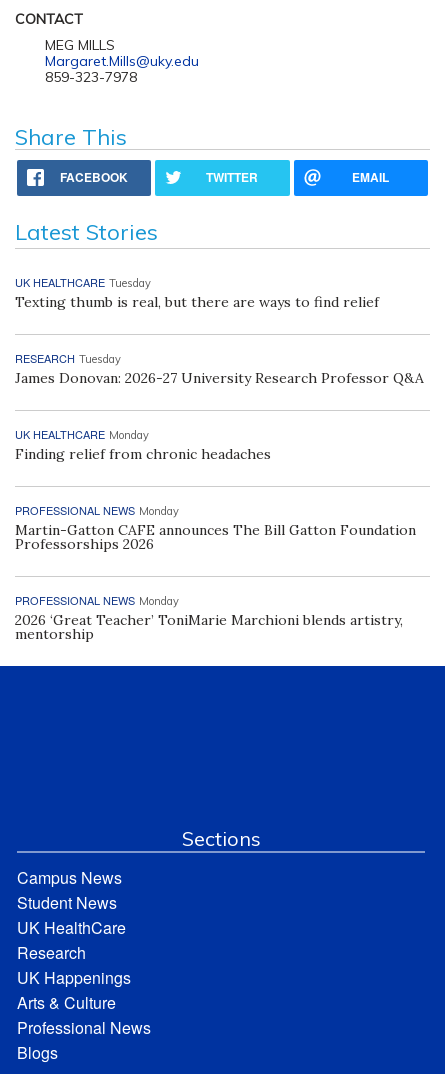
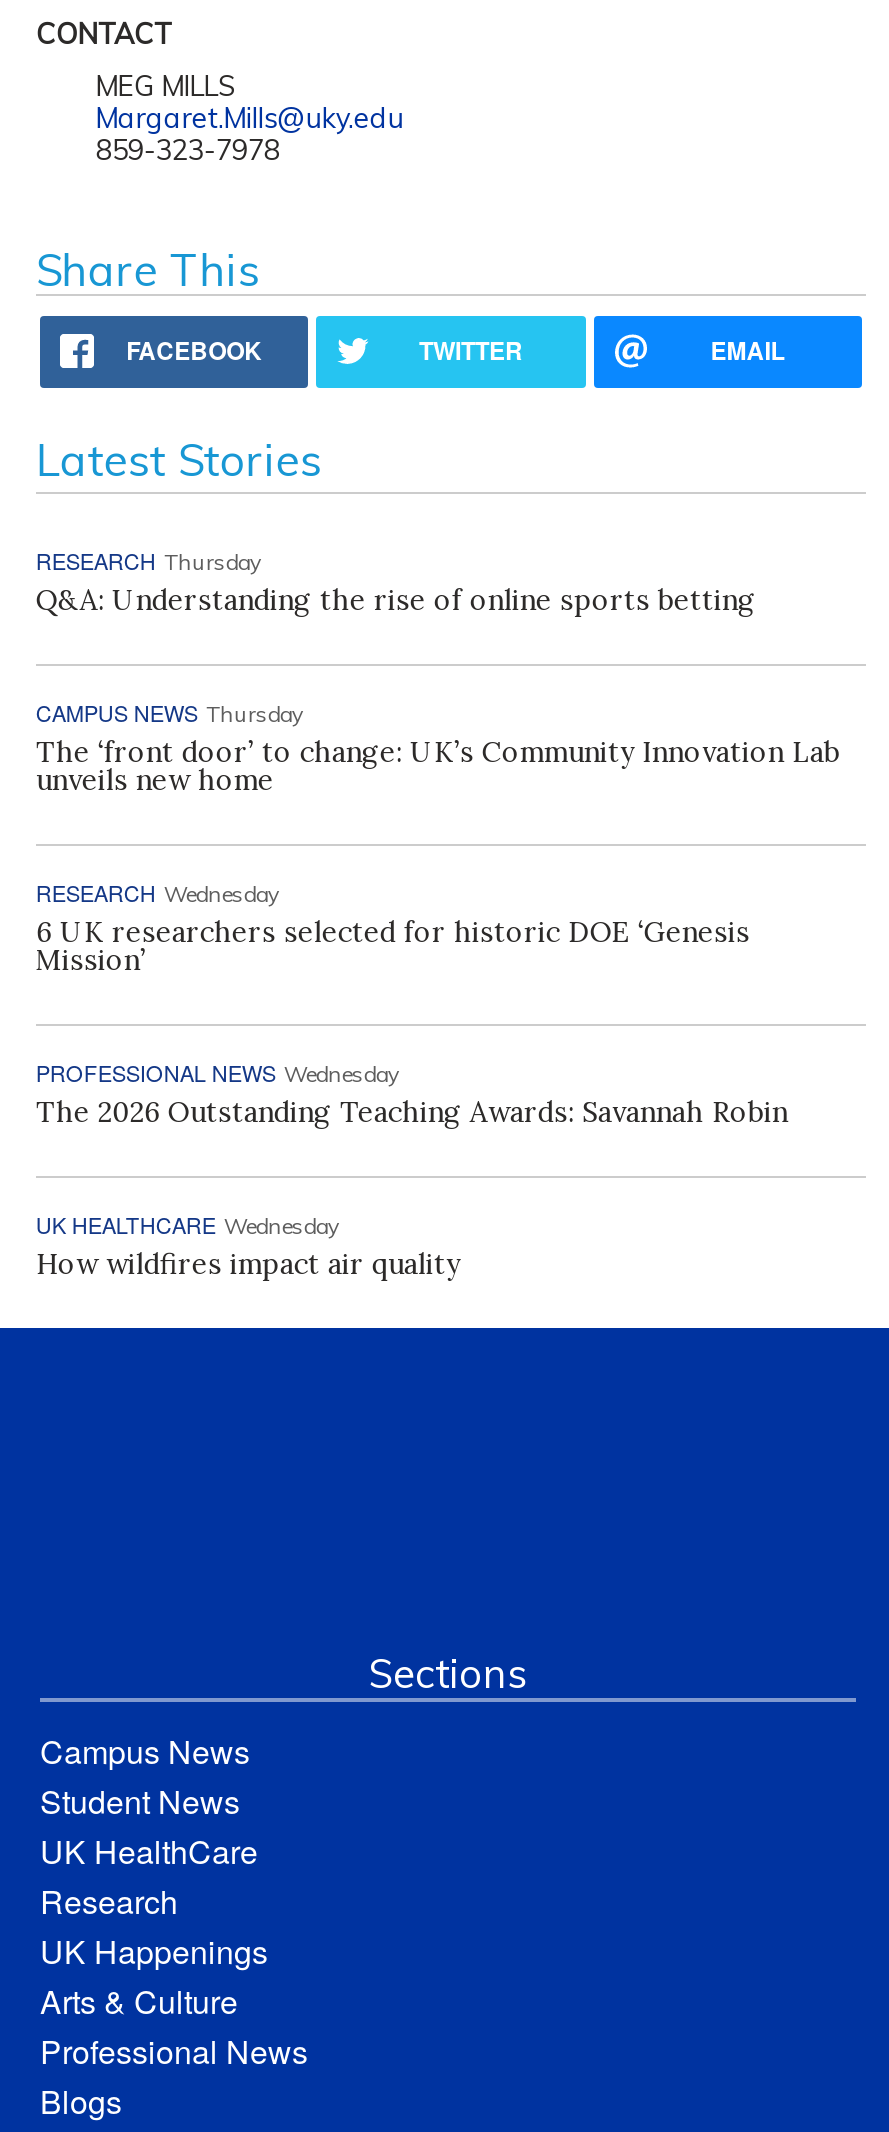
- UK HEALTHCARE Tuesday
- Texting thumb is real, but there are ways to find relief
+ RESEARCH Thursday
+ Q&A: Understanding the rise of online sports betting

- RESEARCH Tuesday
- James Donovan: 2026-27 University Research Professor Q&A
+ CAMPUS NEWS Thursday
+ The ‘front door’ to change: UK’s Community Innovation Lab
+ unveils new home

- UK HEALTHCARE Monday
- Finding relief from chronic headaches
+ RESEARCH Wednesday
+ 6 UK researchers selected for historic DOE ‘Genesis
+ Mission’

- PROFESSIONAL NEWS Monday
- Martin-Gatton CAFE announces The Bill Gatton Foundation
- Professorships 2026
+ PROFESSIONAL NEWS Wednesday
+ The 2026 Outstanding Teaching Awards: Savannah Robin

- PROFESSIONAL NEWS Monday
- 2026 ‘Great Teacher’ ToniMarie Marchioni blends artistry,
- mentorship
+ UK HEALTHCARE Wednesday
+ How wildfires impact air quality
